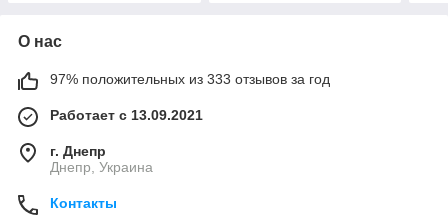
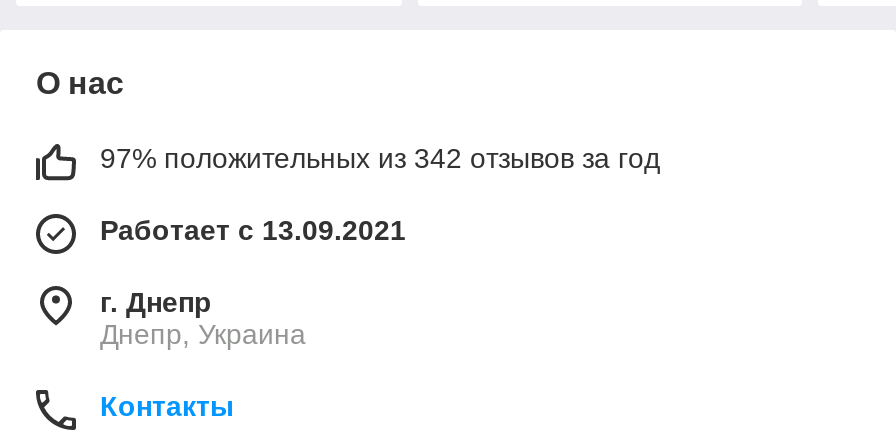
- 97% положительных из 333 отзывов за год
+ 97% положительных из 342 отзывов за год
